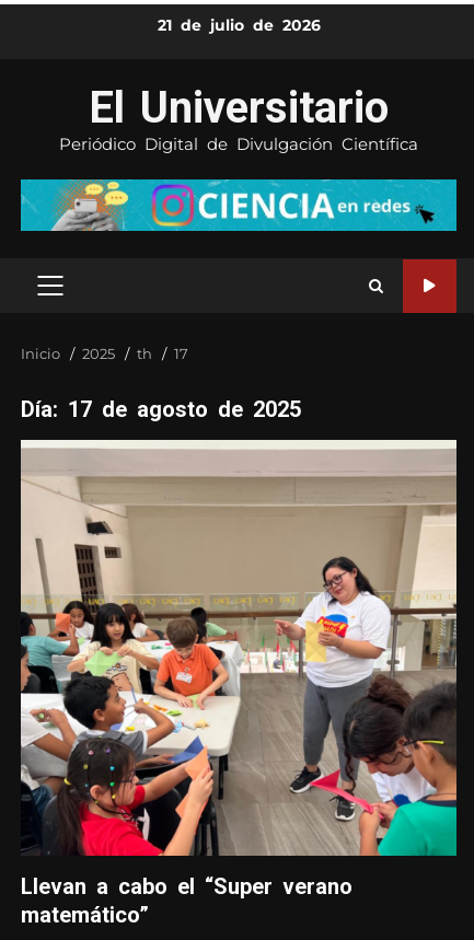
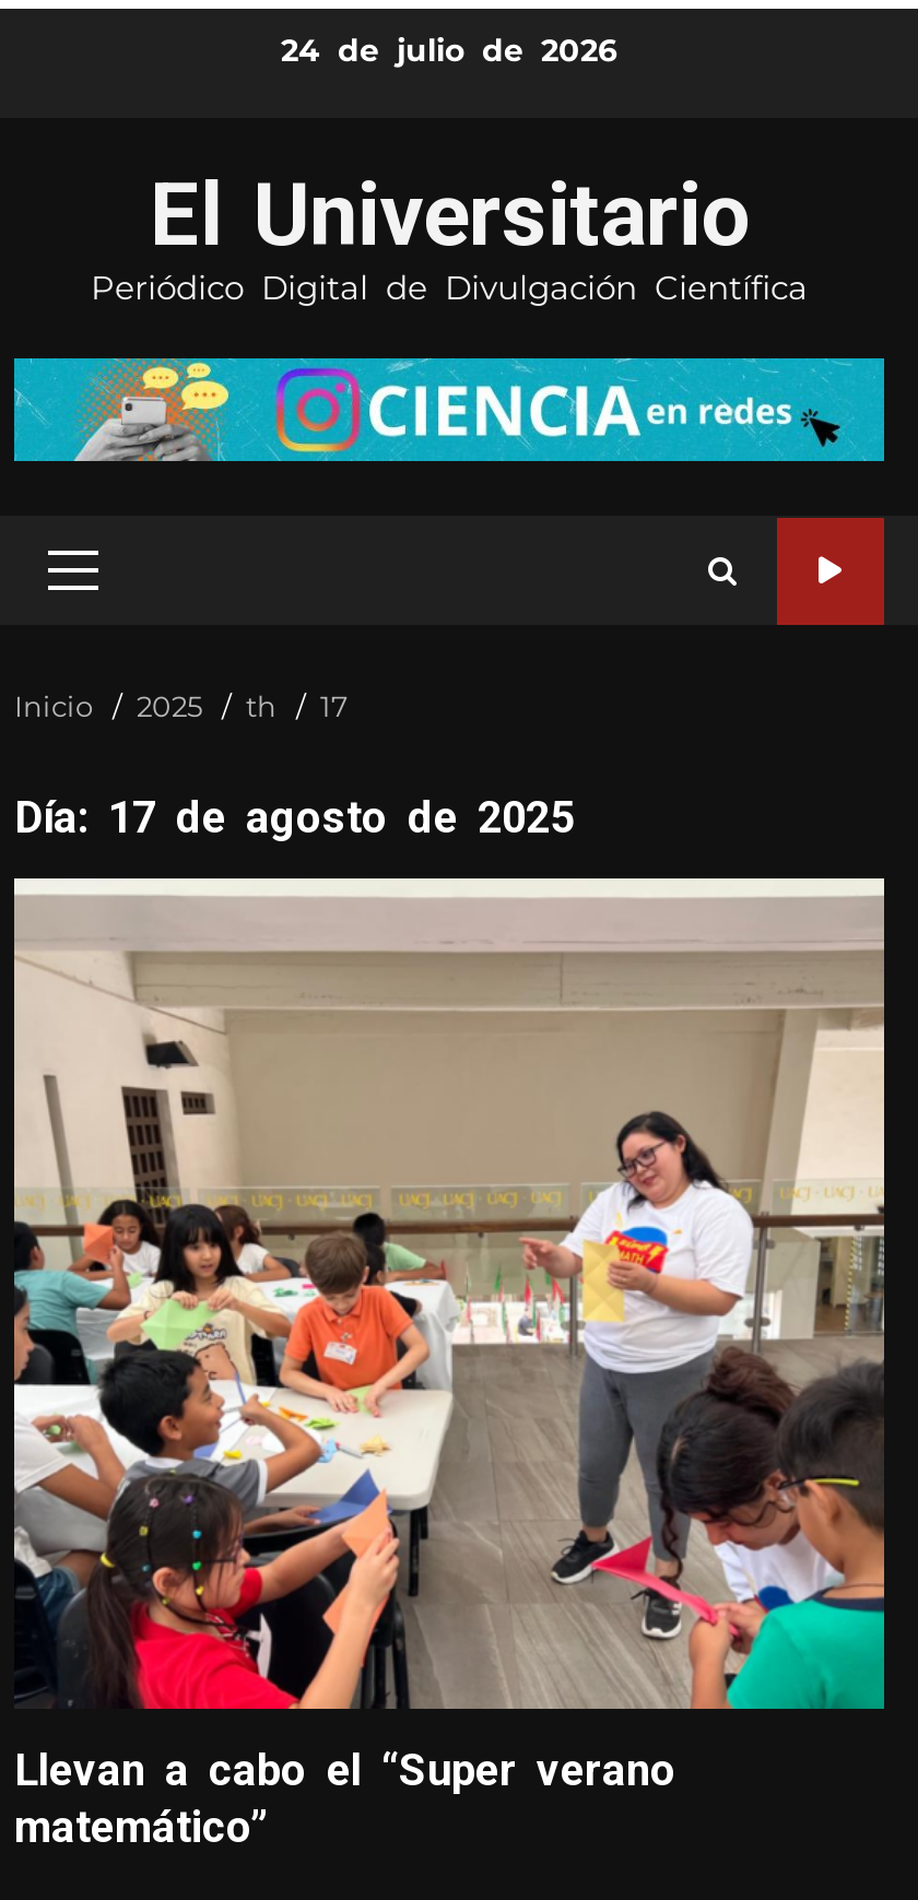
- 21 de julio de 2026
+ 24 de julio de 2026
